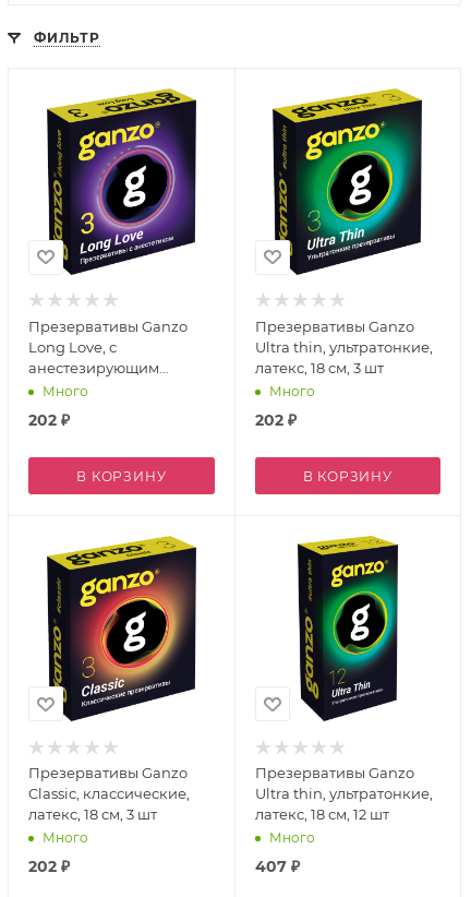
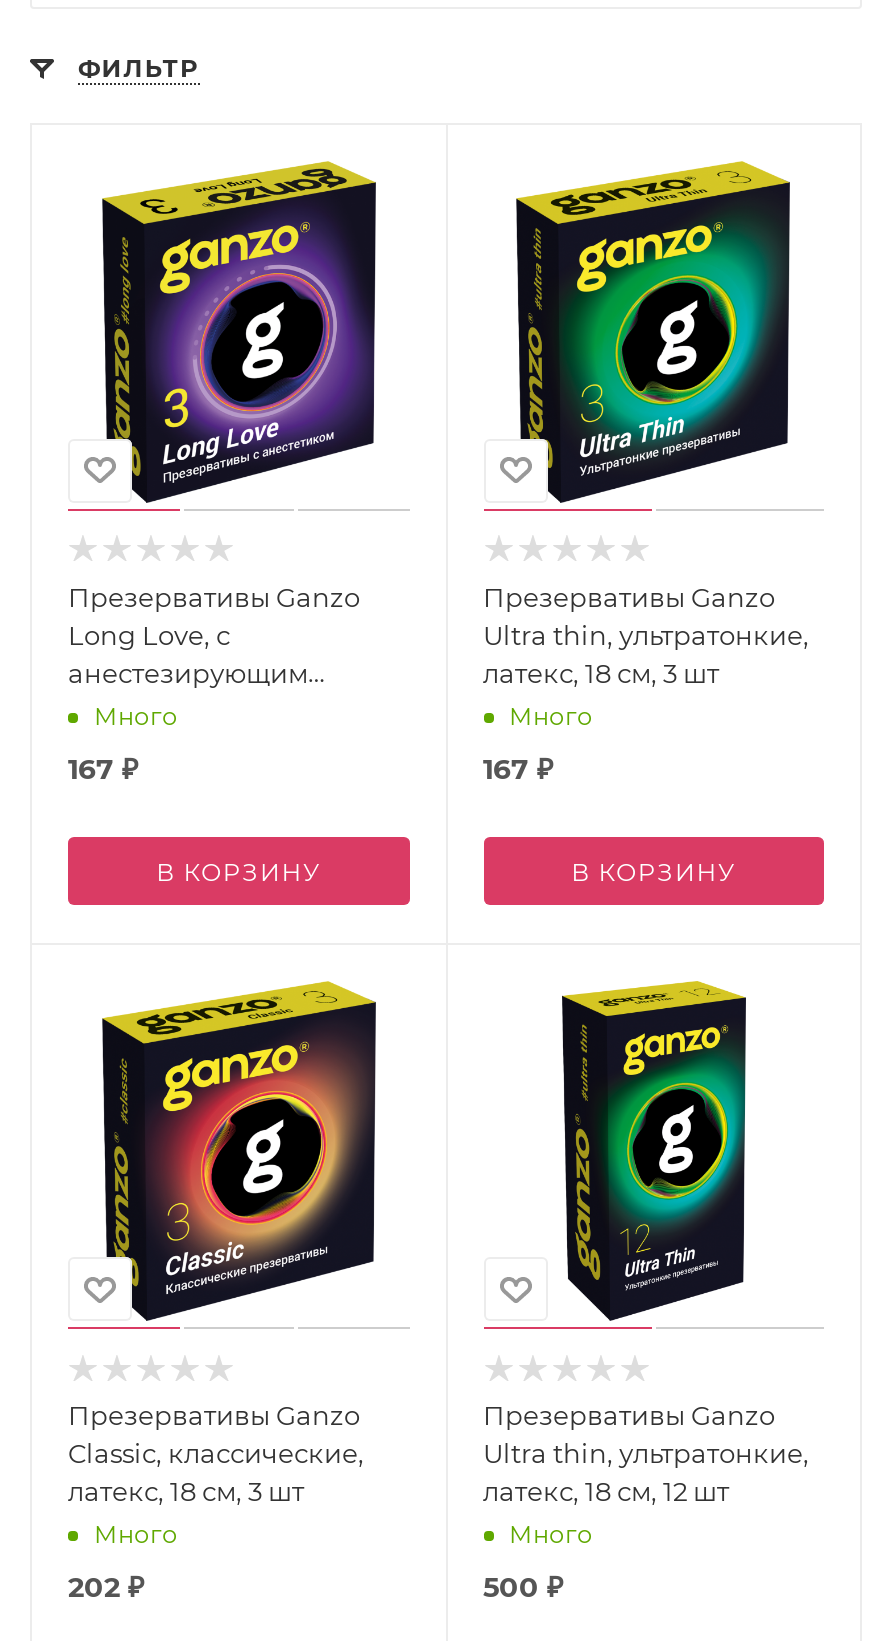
- 202 ₽
+ 167 ₽

- 202 ₽
+ 167 ₽

- 407 ₽
+ 500 ₽
